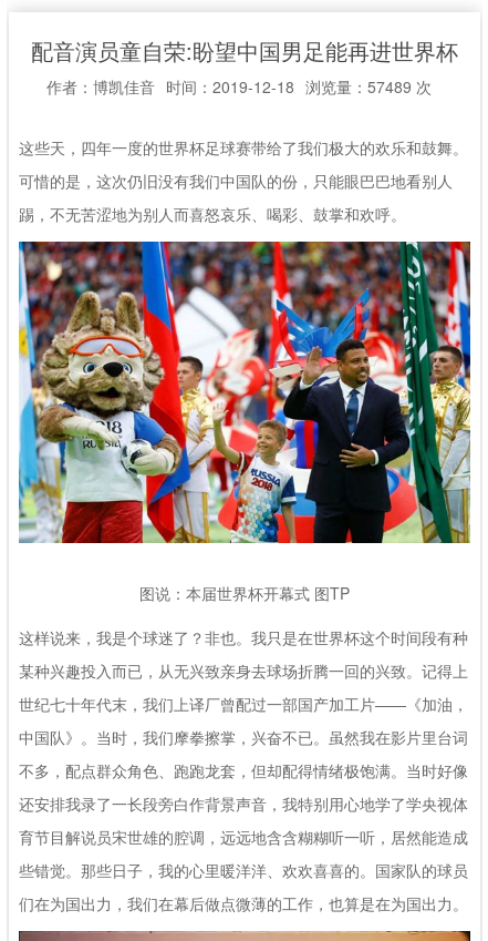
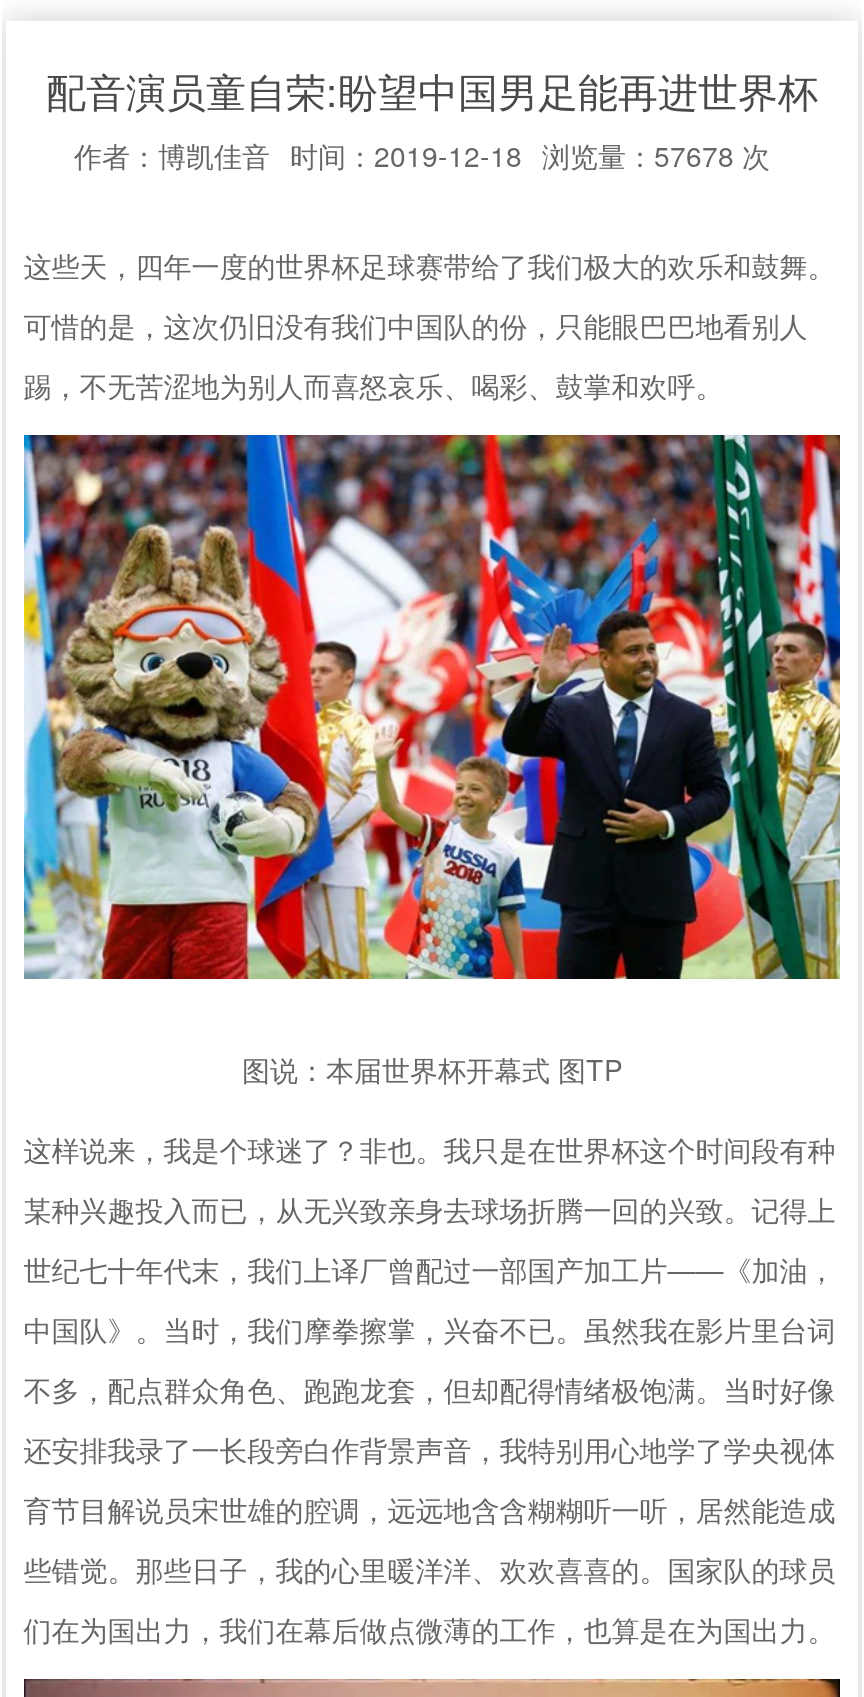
- 作者：博凯佳音 时间：2019-12-18 浏览量：57489 次
+ 作者：博凯佳音 时间：2019-12-18 浏览量：57678 次
